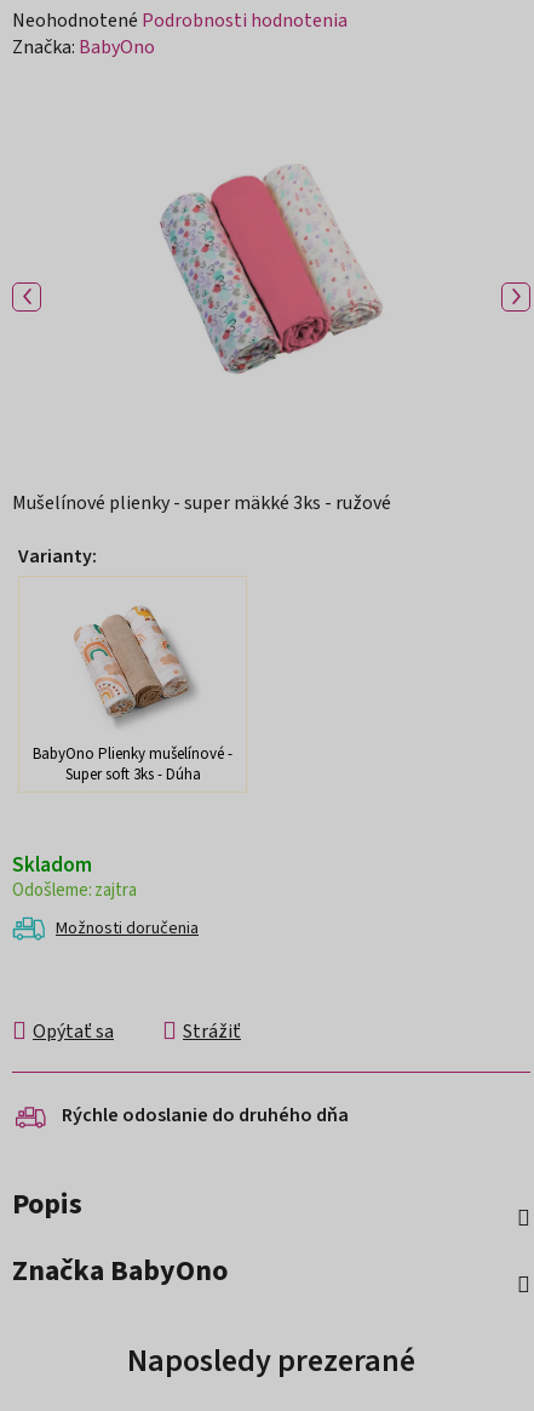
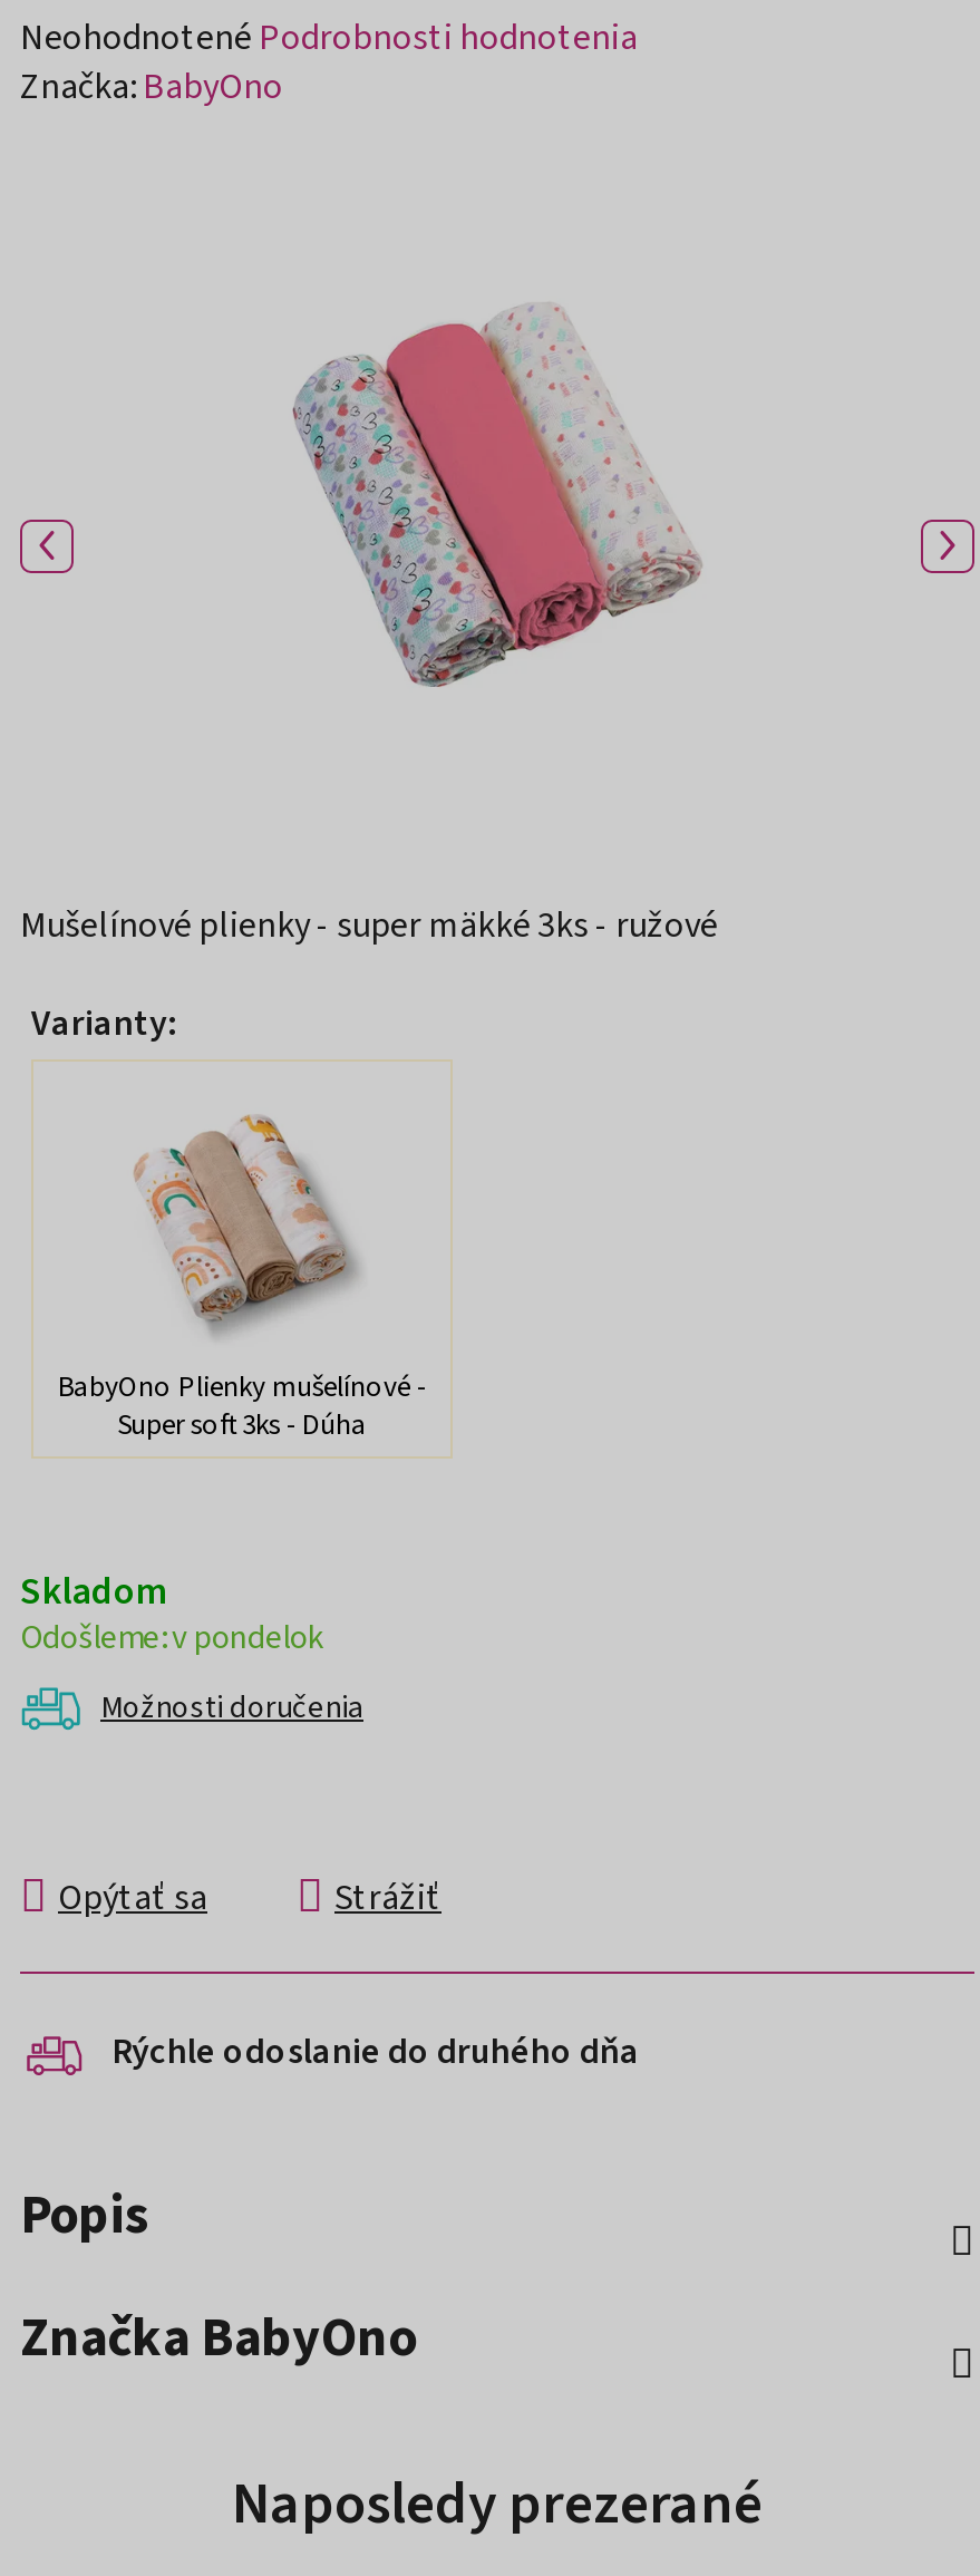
- zajtra
+ v pondelok
